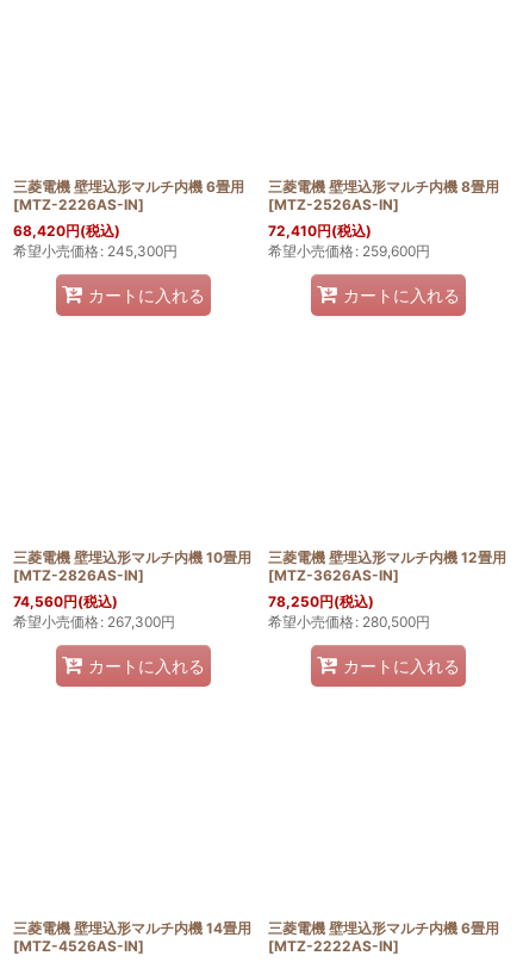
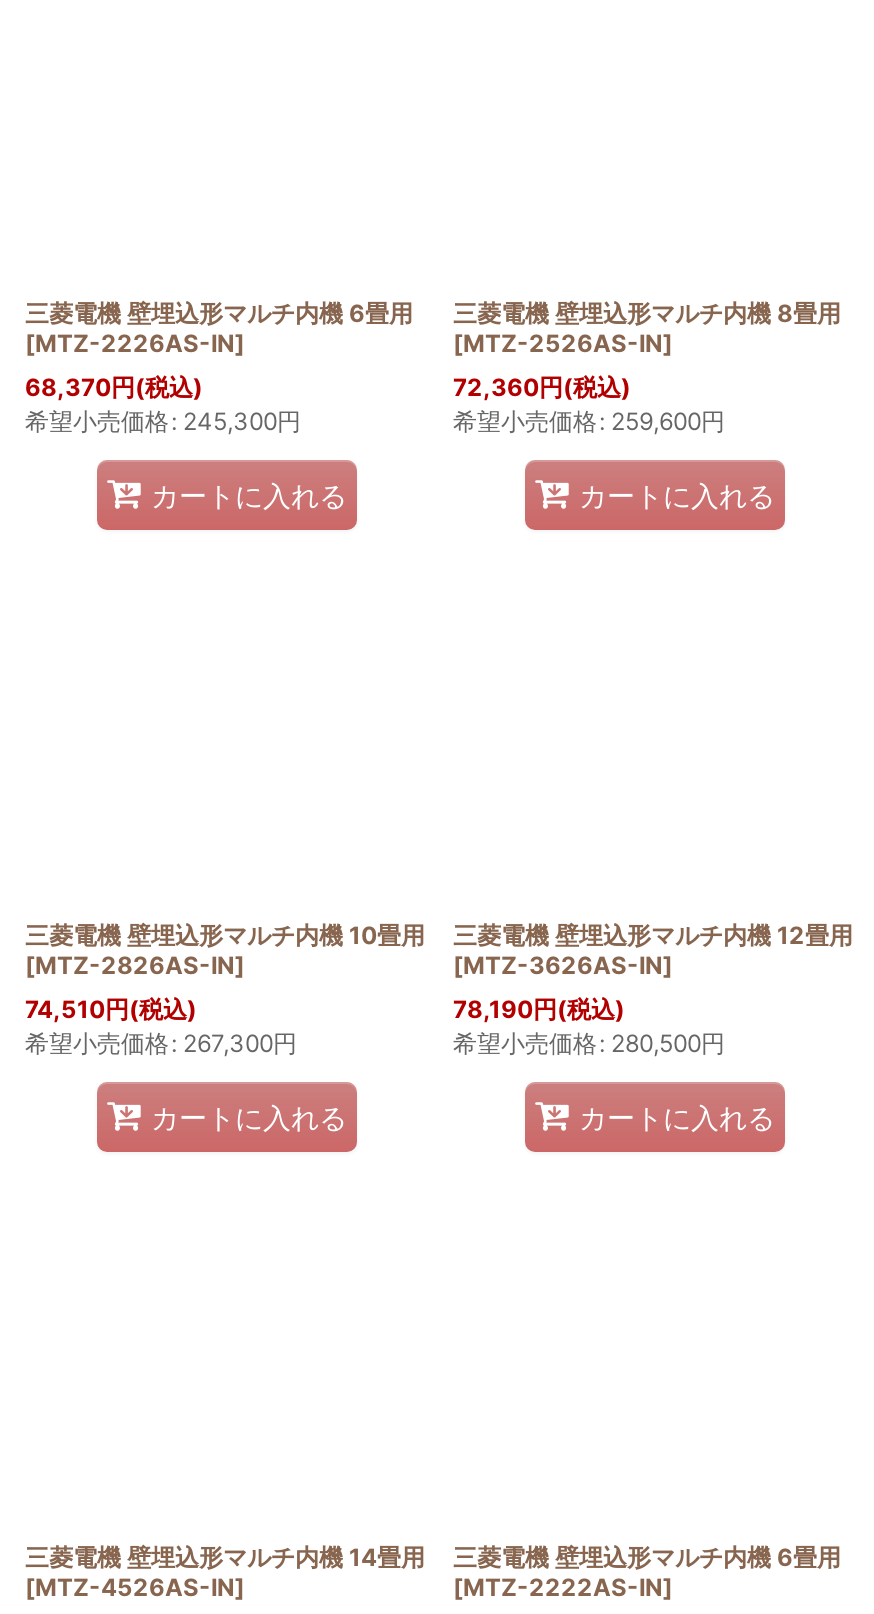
- 68,420円(税込)
+ 68,370円(税込)

- 72,410円(税込)
+ 72,360円(税込)

- 74,560円(税込)
+ 74,510円(税込)

- 78,250円(税込)
+ 78,190円(税込)
